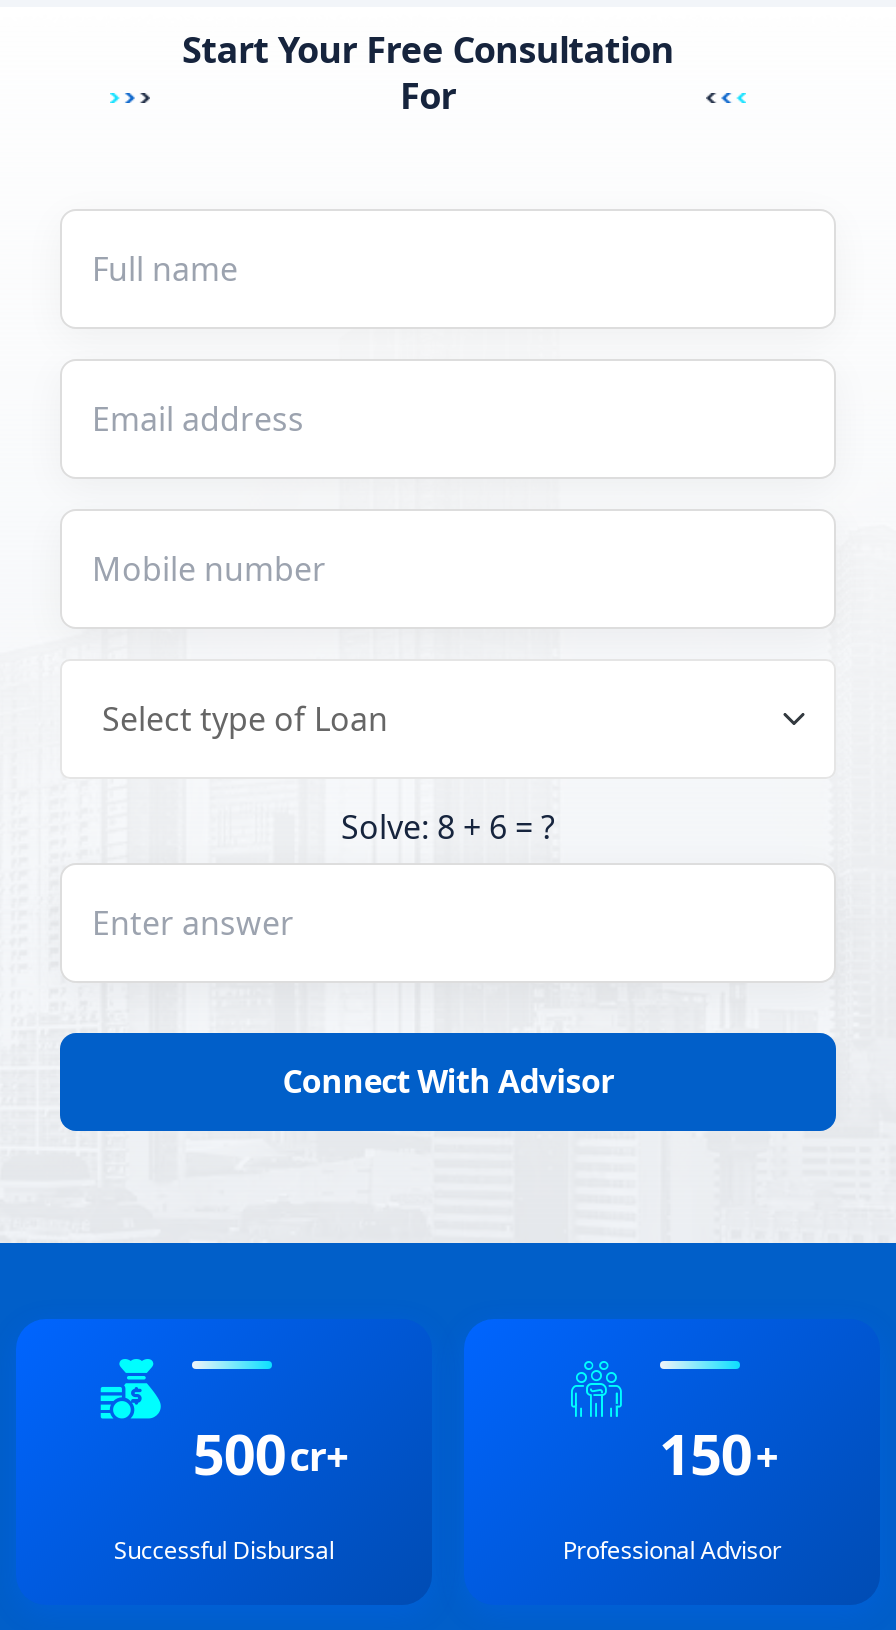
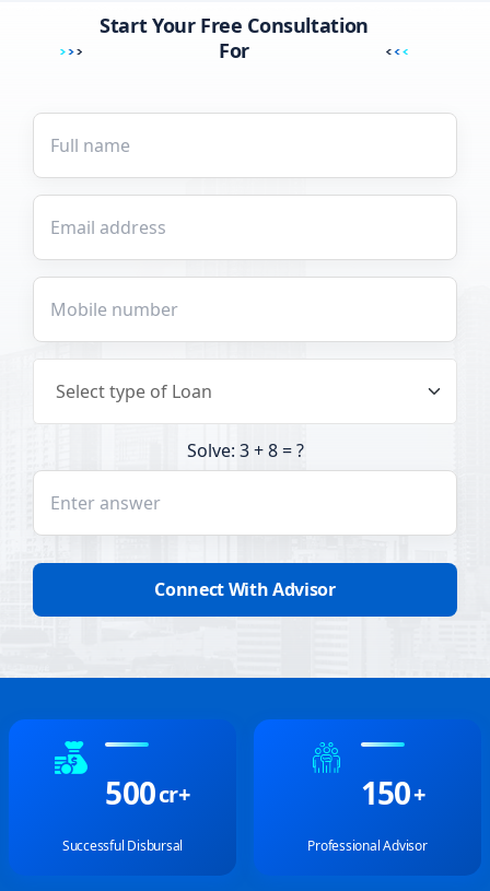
- Solve: 8 + 6 = ?
+ Solve: 3 + 8 = ?
